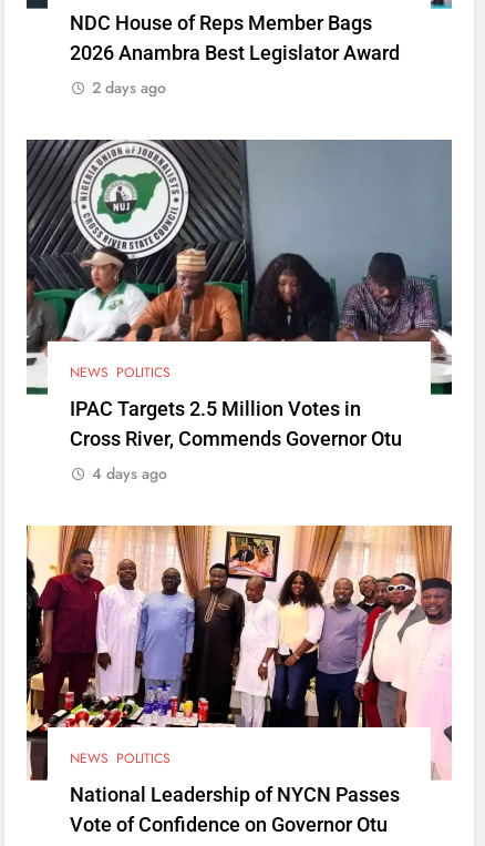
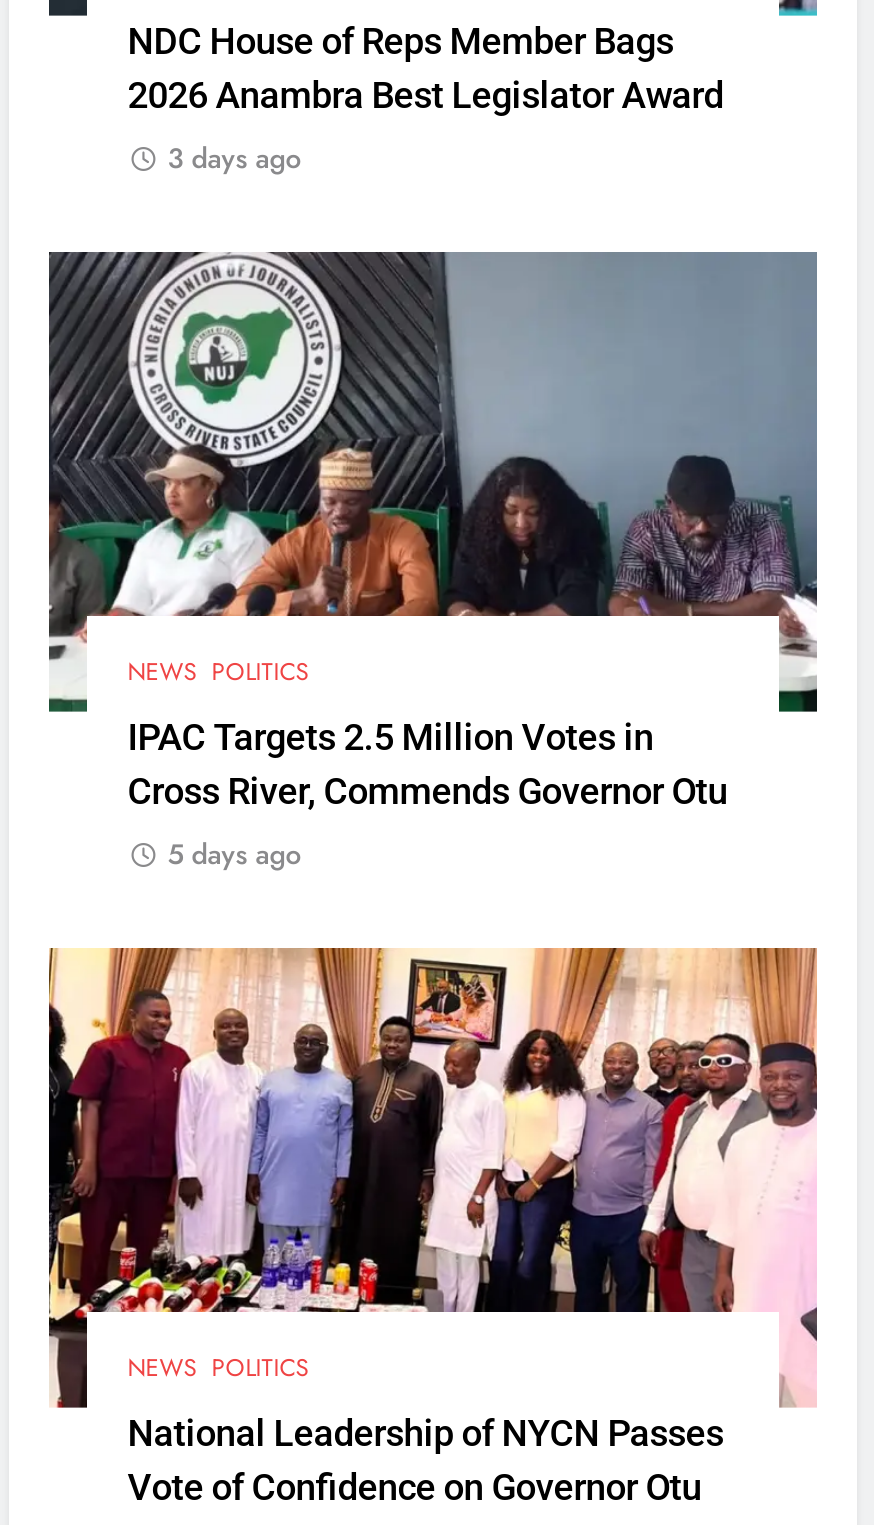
- 2 days ago
+ 3 days ago

- 4 days ago
+ 5 days ago
